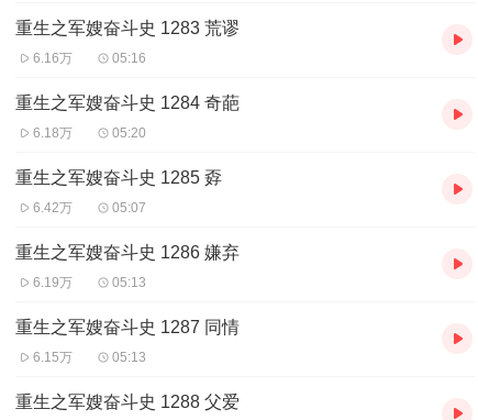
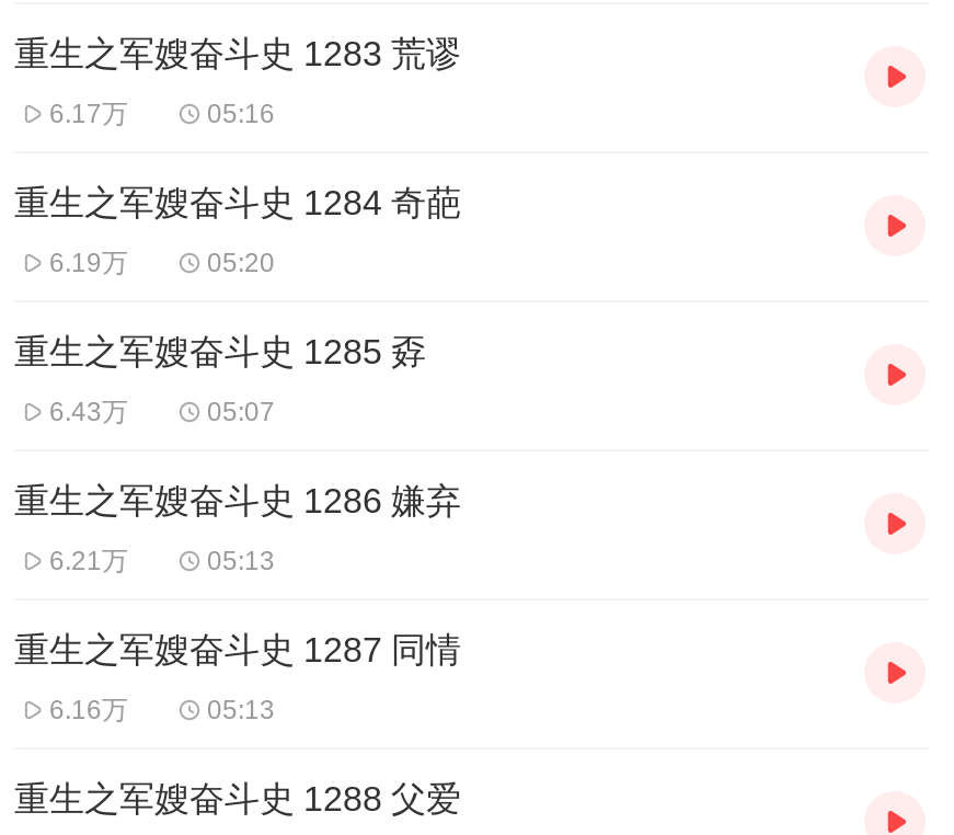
- 6.16万
+ 6.17万

- 6.18万
+ 6.19万

- 6.42万
+ 6.43万

- 6.19万
+ 6.21万

- 6.15万
+ 6.16万
